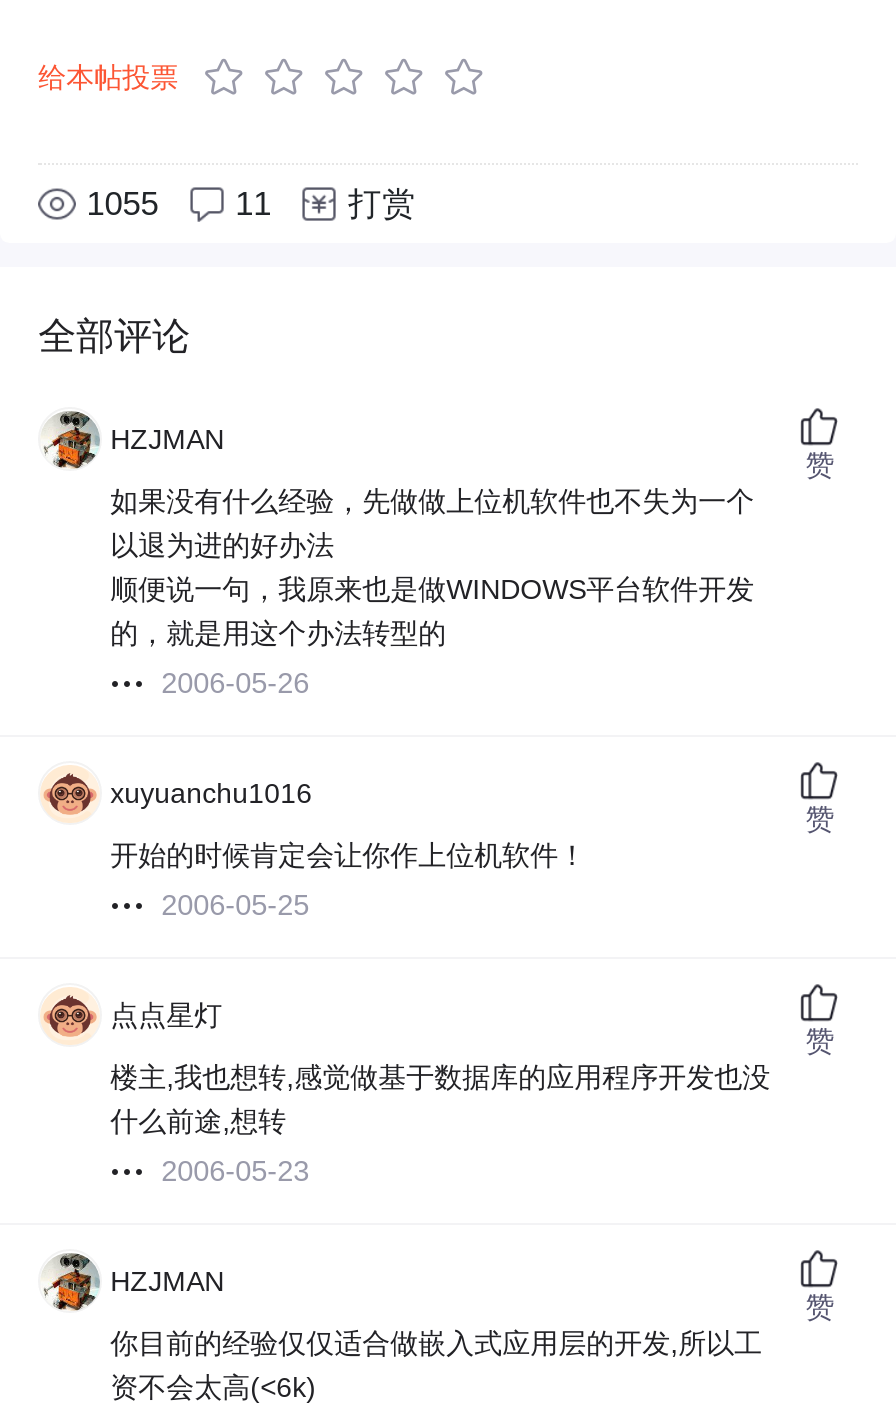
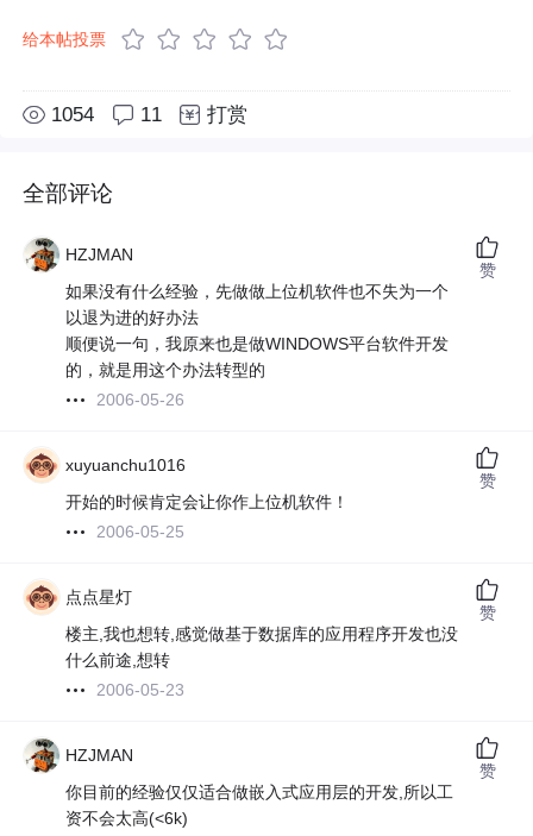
- 1055
+ 1054
